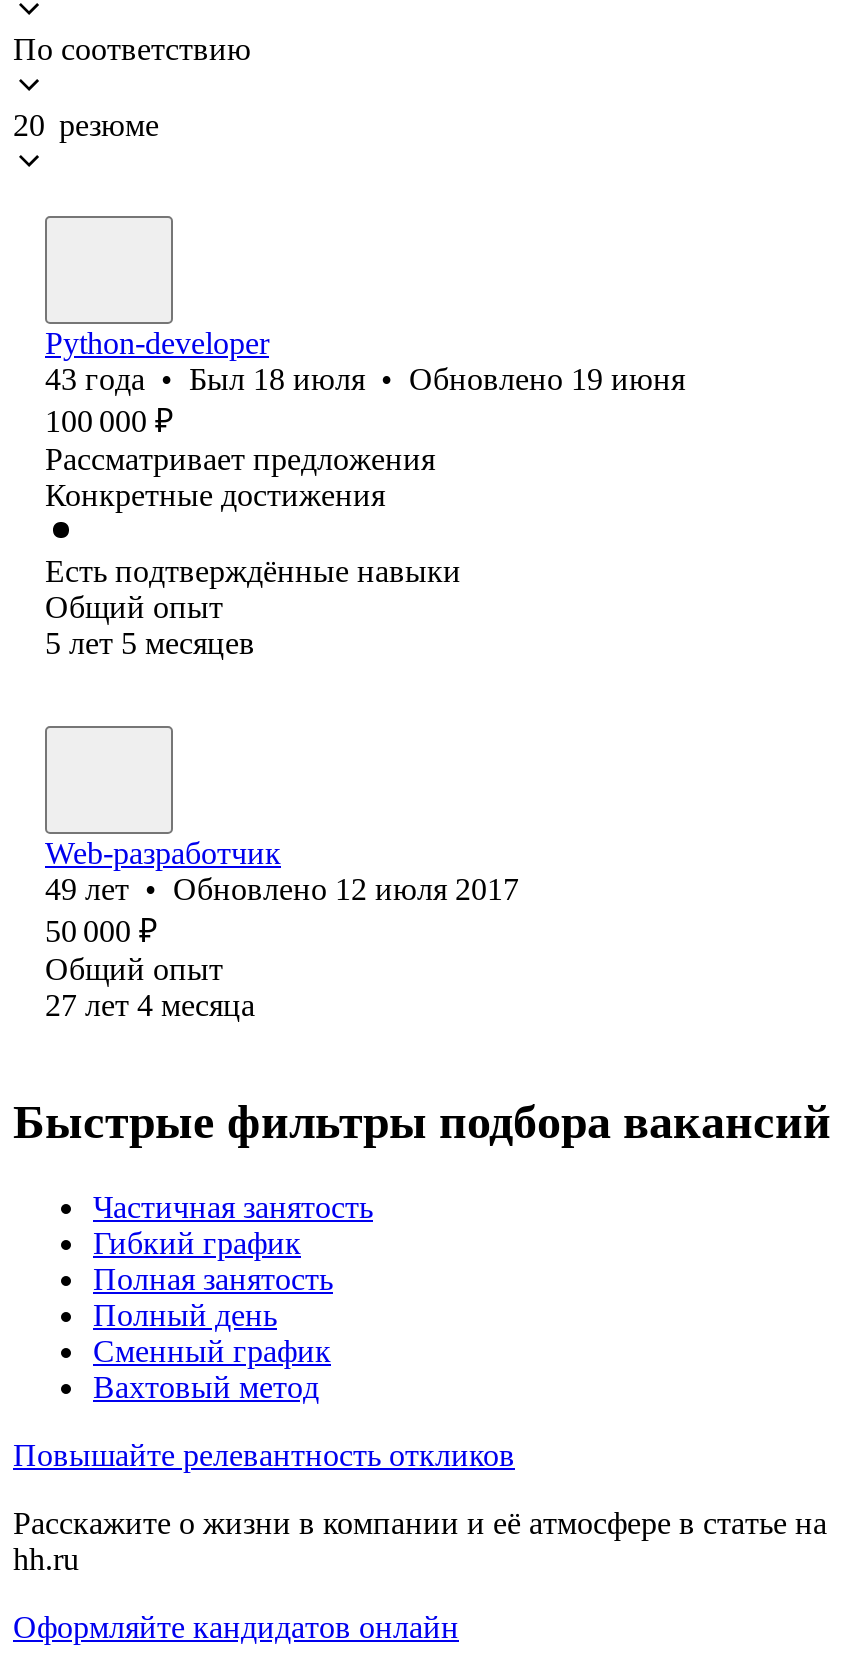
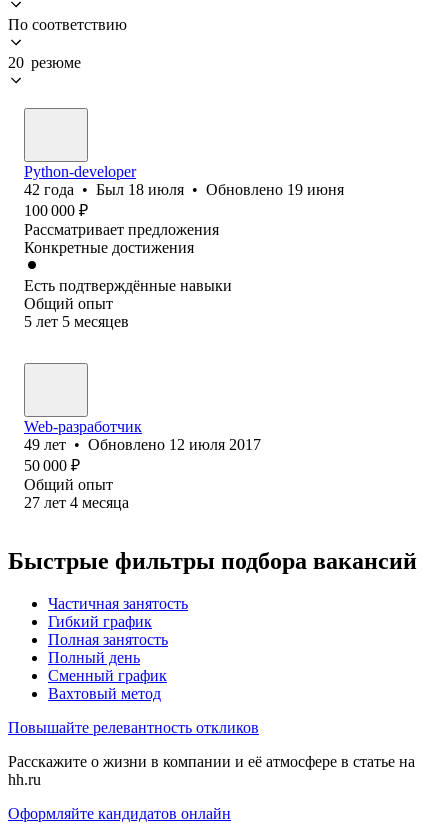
- 43 года • Был 18 июля • Обновлено 19 июня
+ 42 года • Был 18 июля • Обновлено 19 июня
